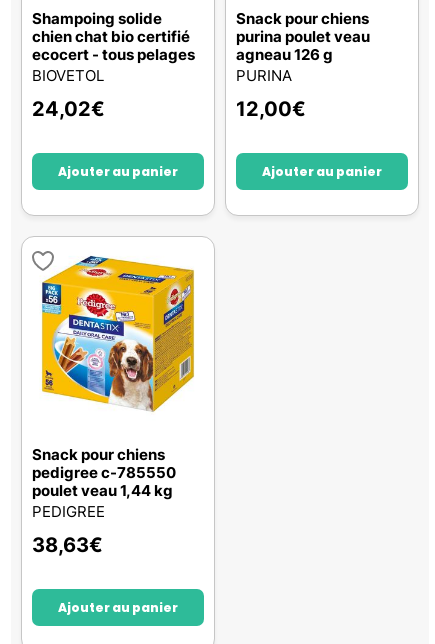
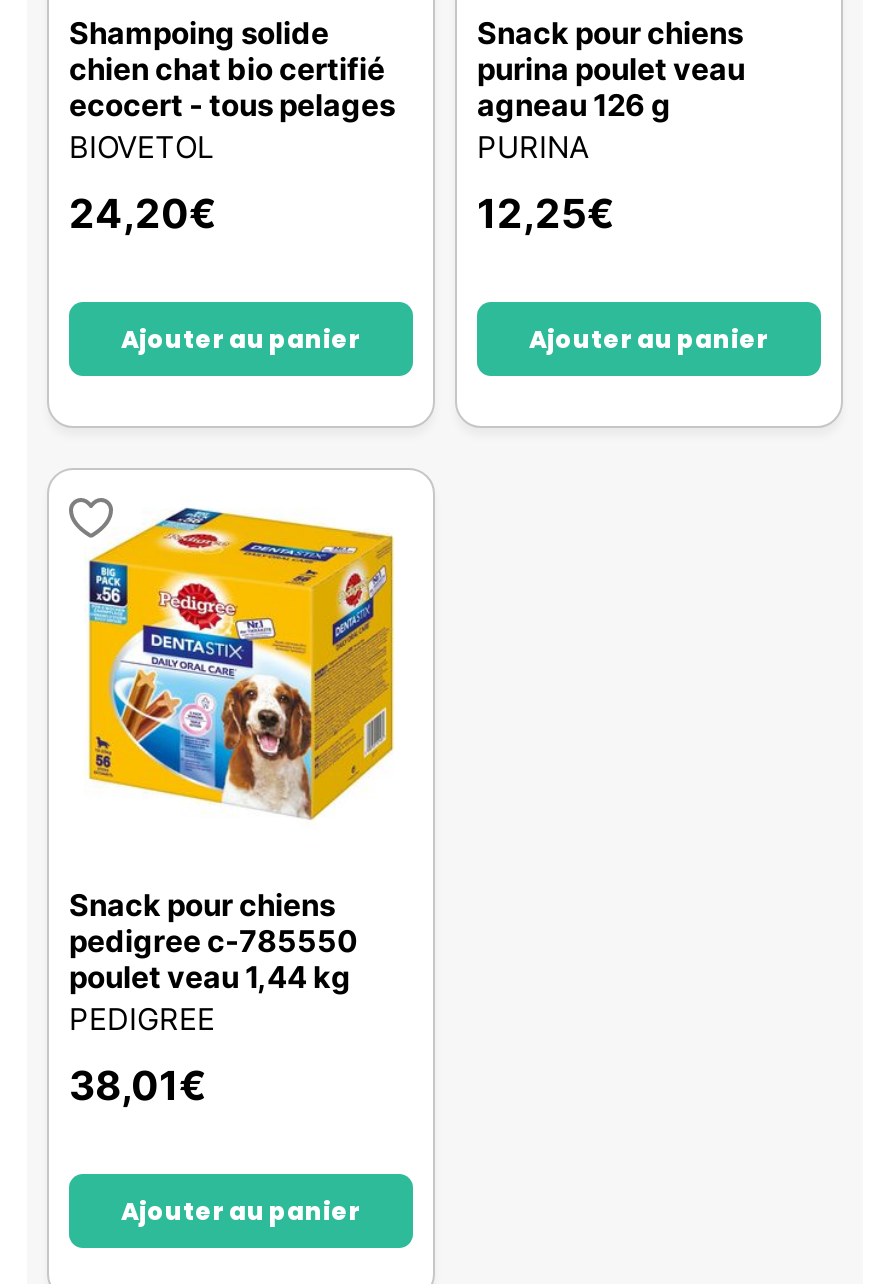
- 24,02€
+ 24,20€

- 12,00€
+ 12,25€

- 38,63€
+ 38,01€
